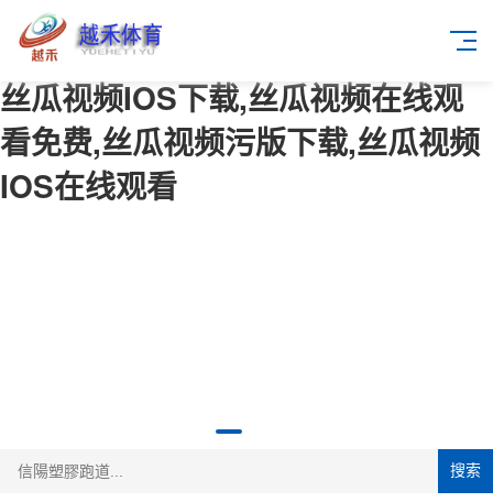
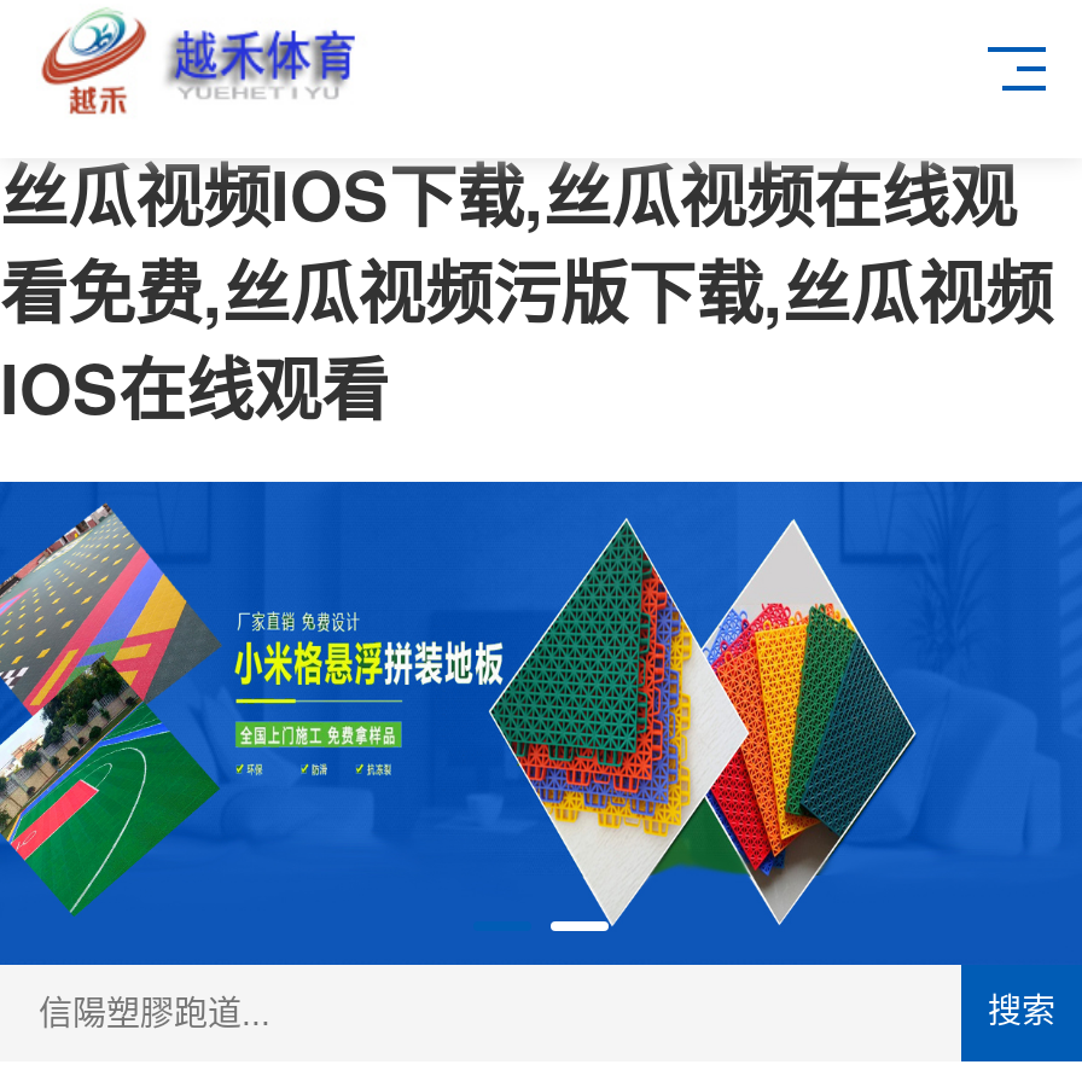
+ [image]
